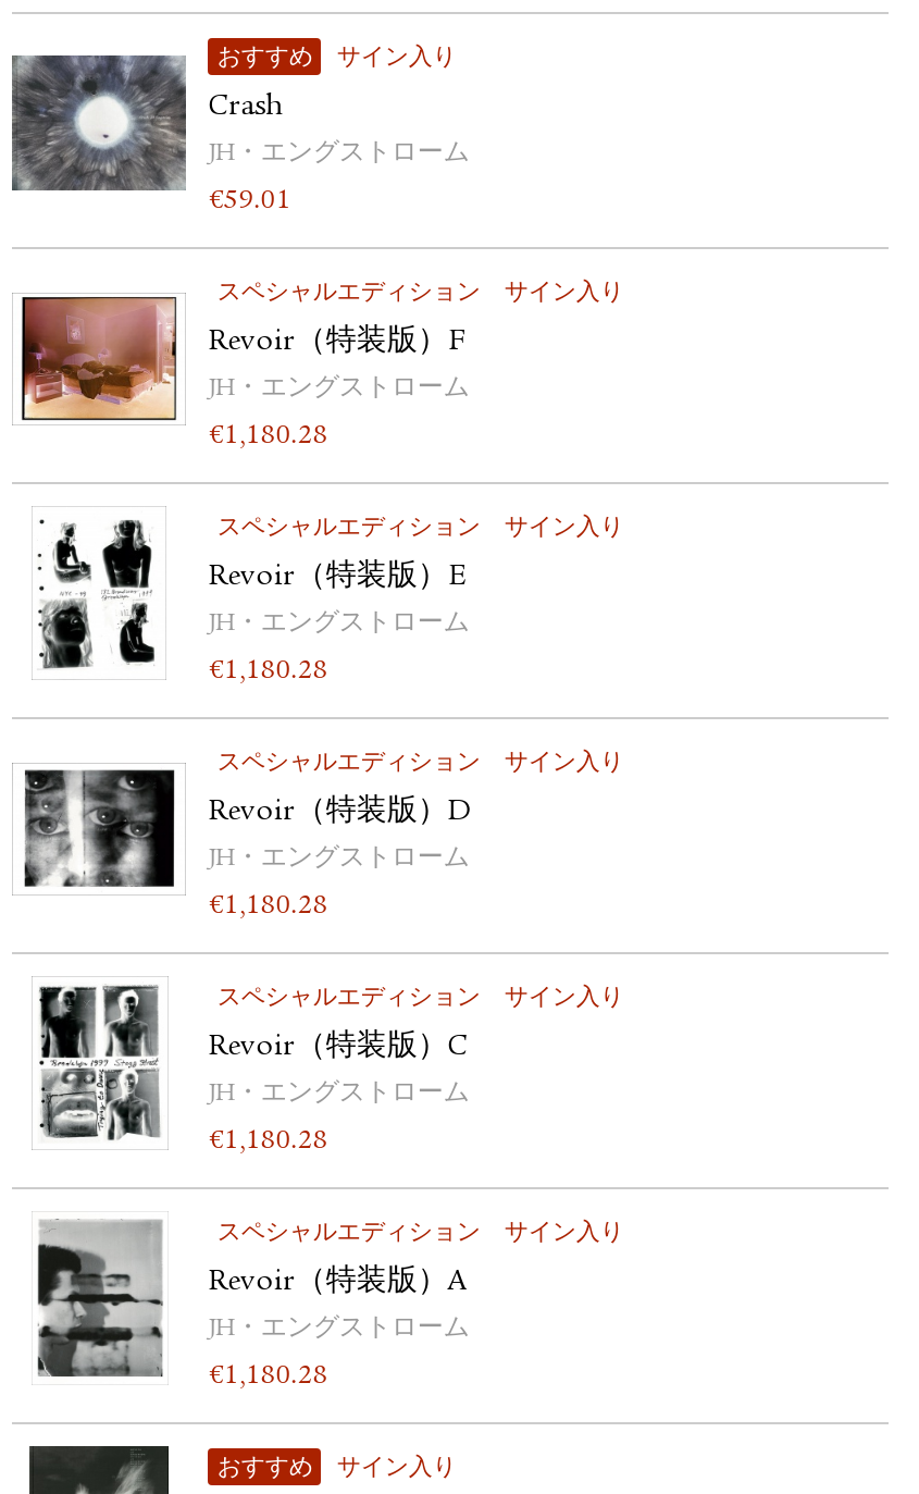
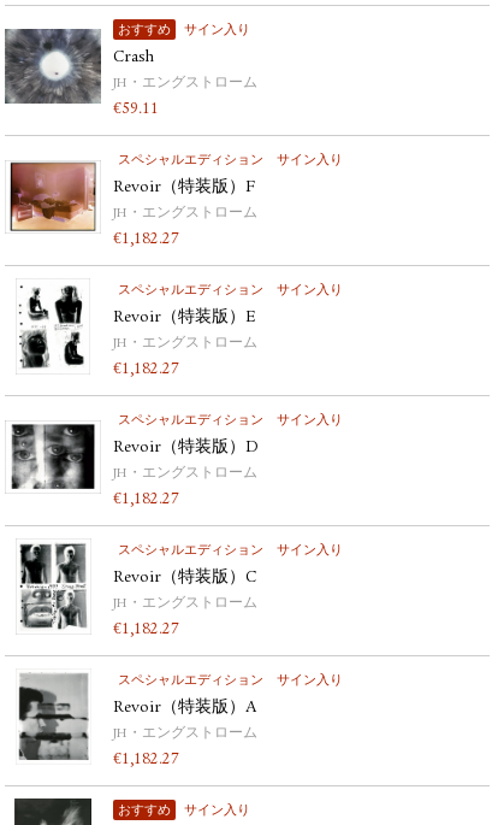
- €59.01
+ €59.11

- €1,180.28
+ €1,182.27

- €1,180.28
+ €1,182.27

- €1,180.28
+ €1,182.27

- €1,180.28
+ €1,182.27

- €1,180.28
+ €1,182.27
